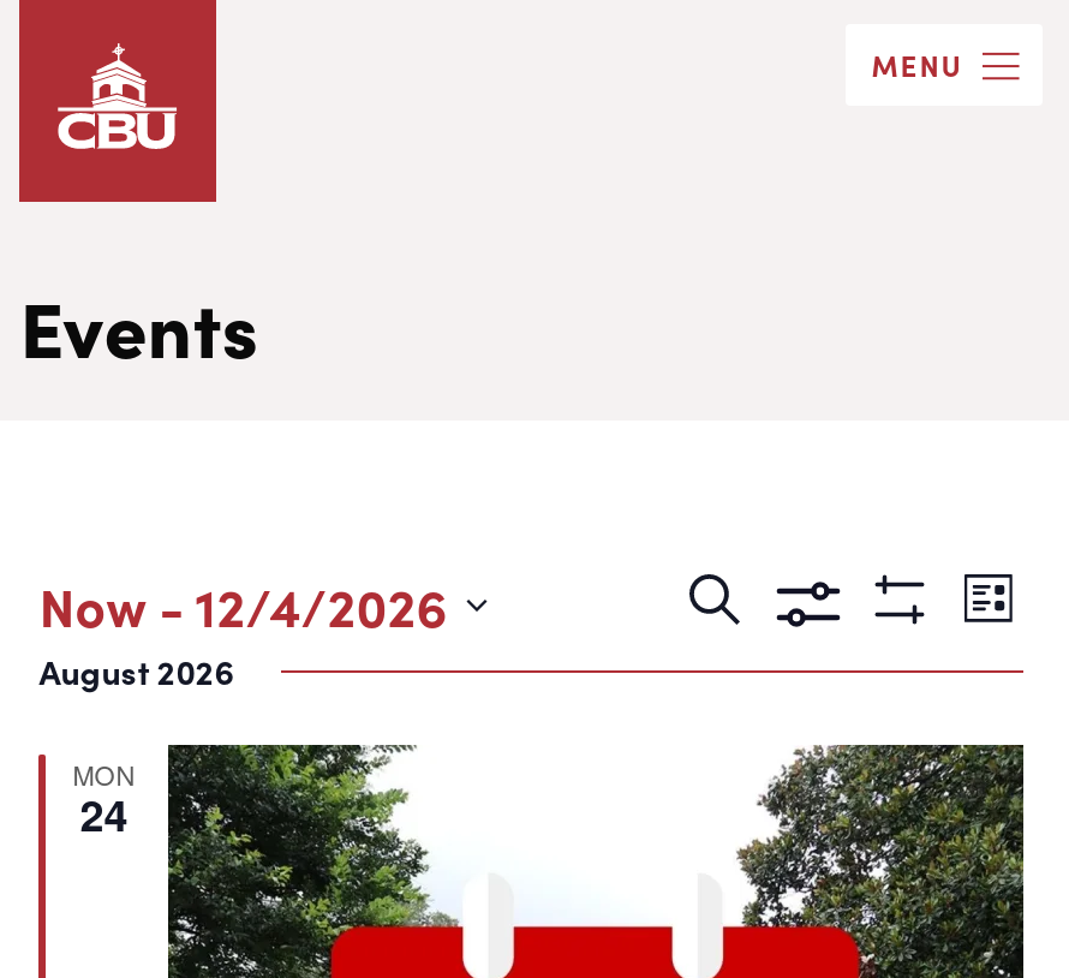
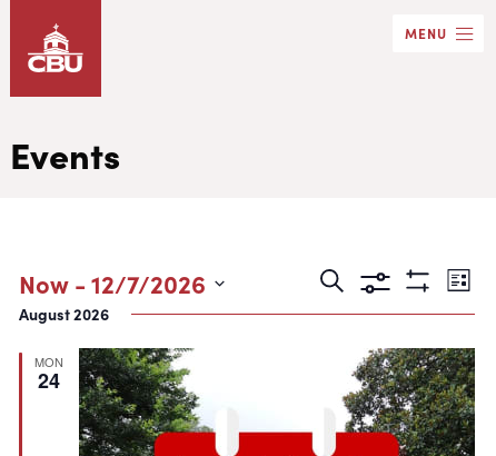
- Now - 12/4/2026
+ Now - 12/7/2026
